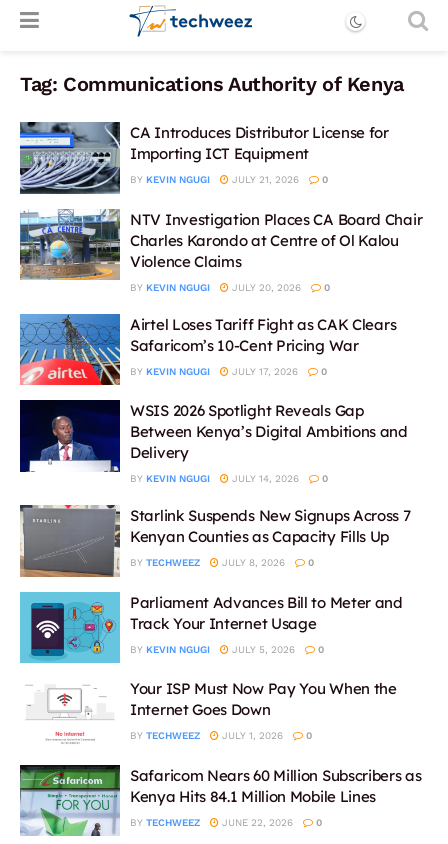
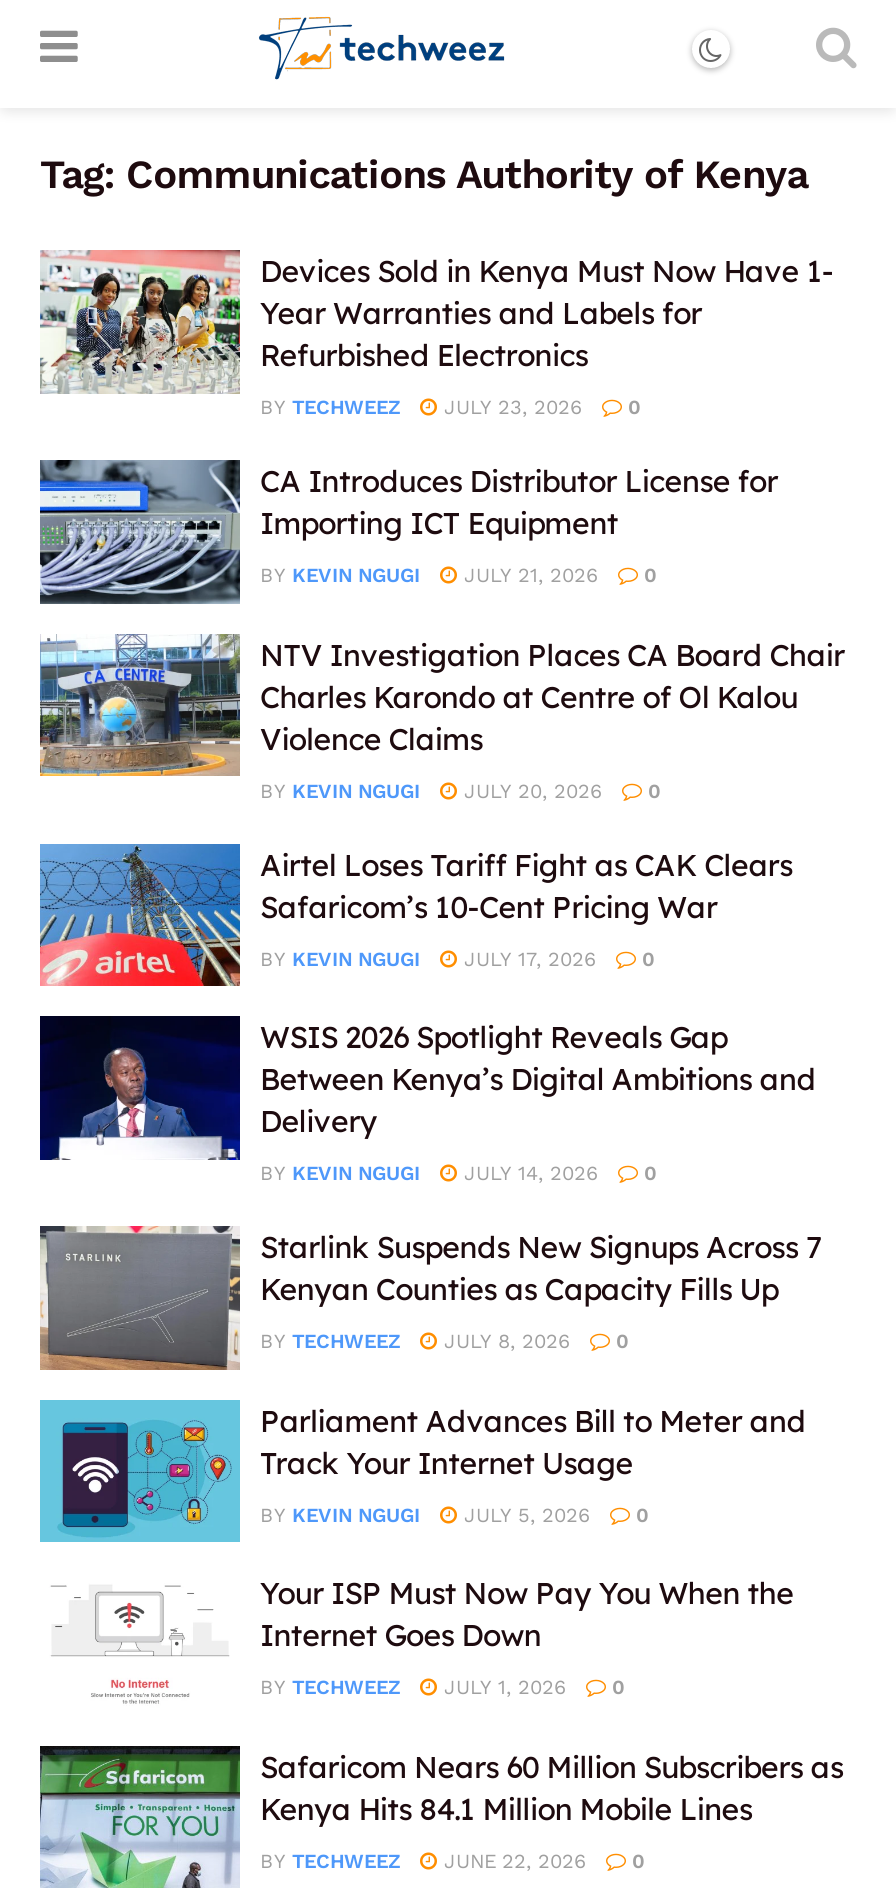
+ [image]
+ Devices Sold in Kenya Must Now Have 1-
+ Year Warranties and Labels for
+ Refurbished Electronics
+ BY TECHWEEZ
+ JULY 23, 2026
+ 0
